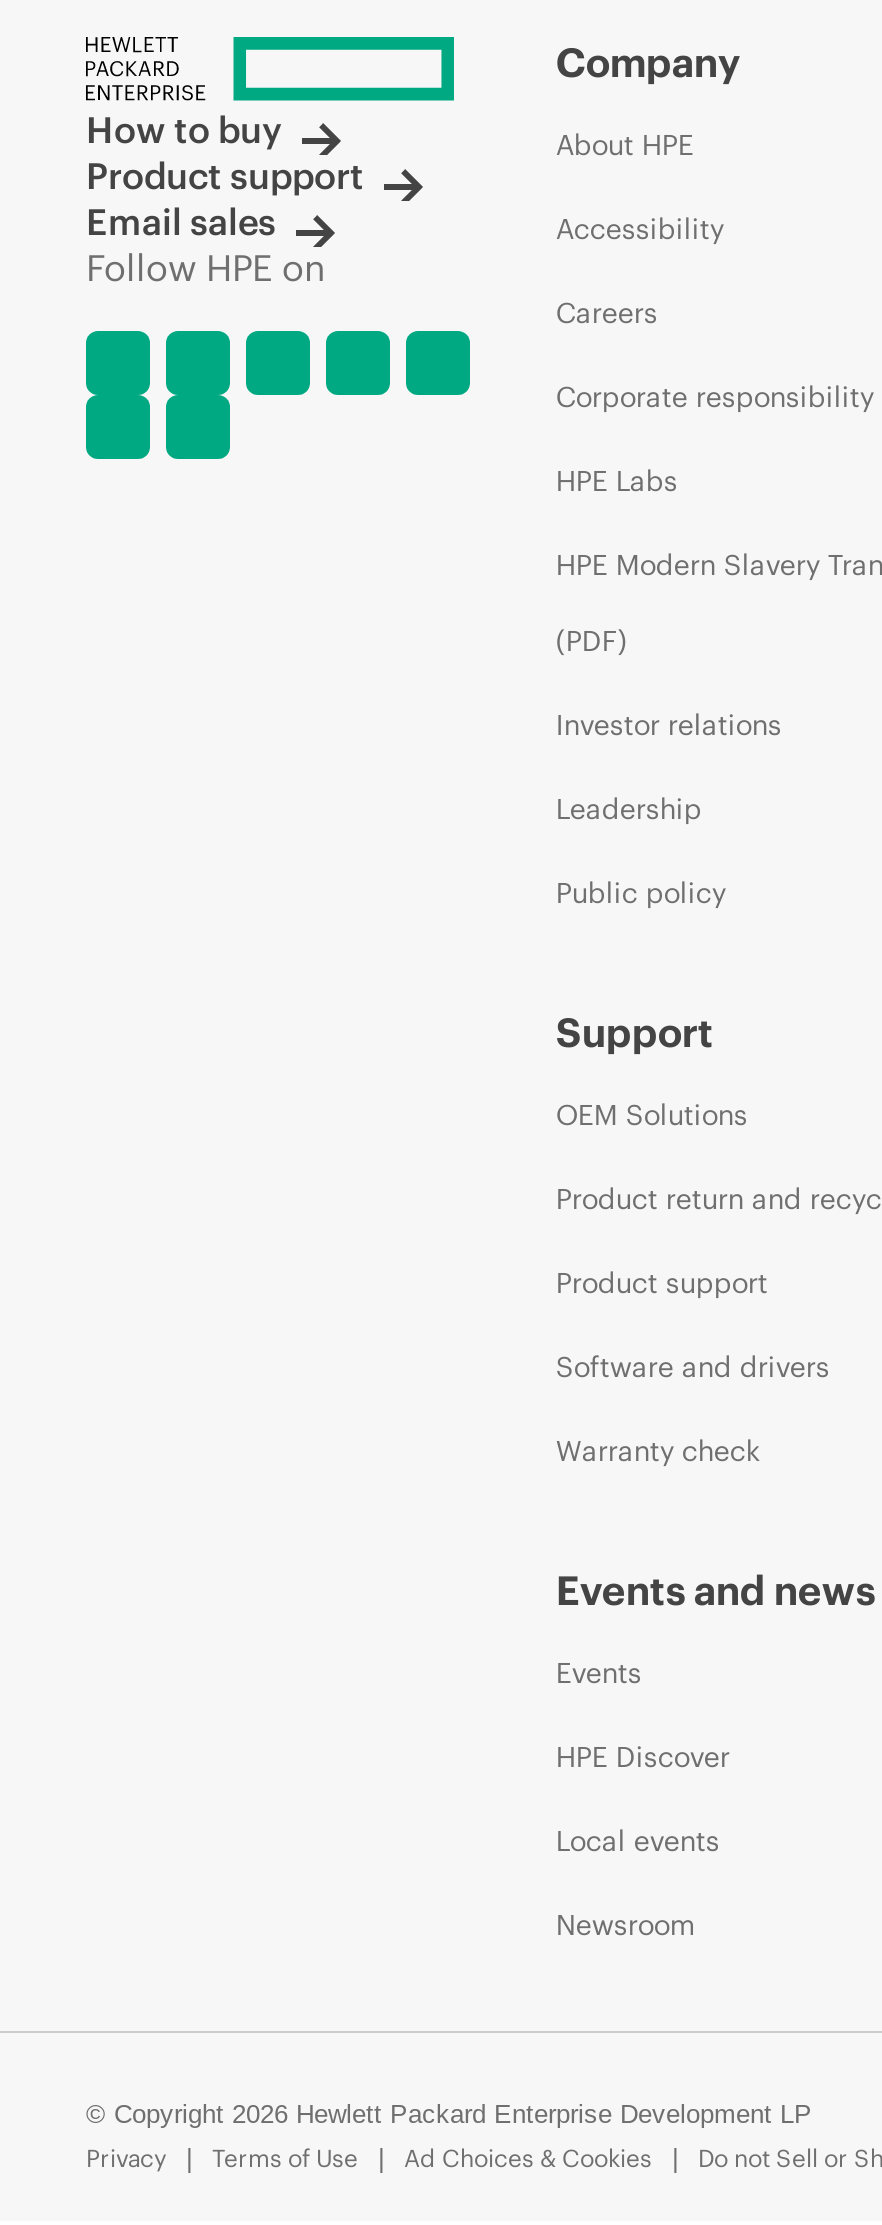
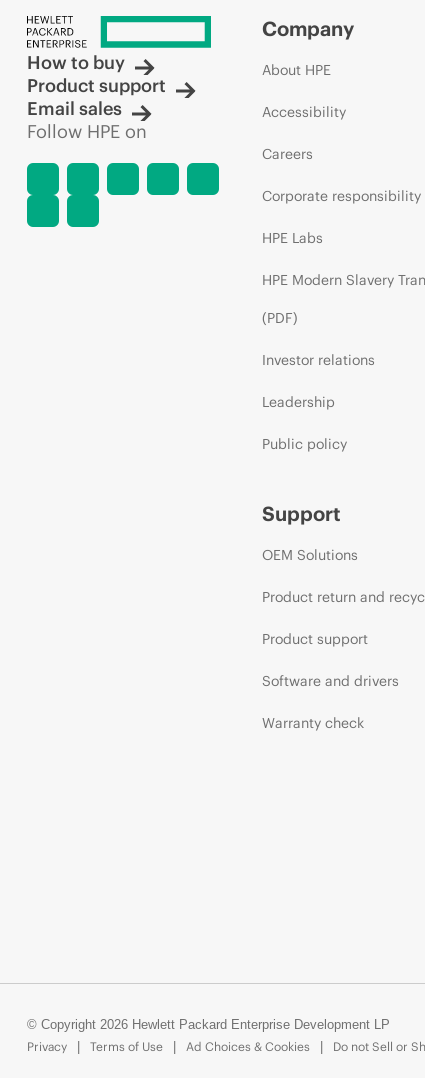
- Events and news
- Events
- HPE Discover
- Local events
- Newsroom
